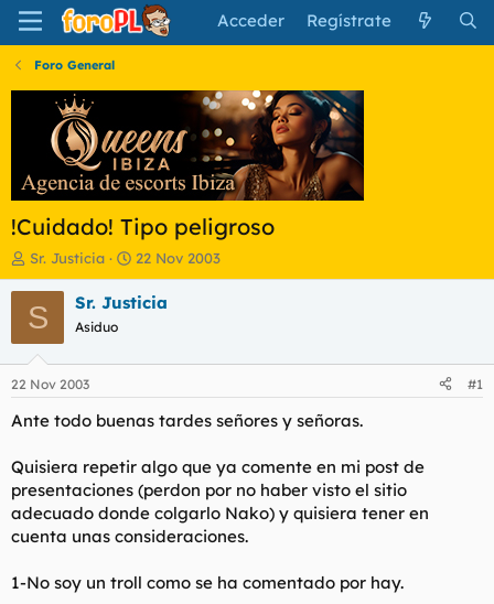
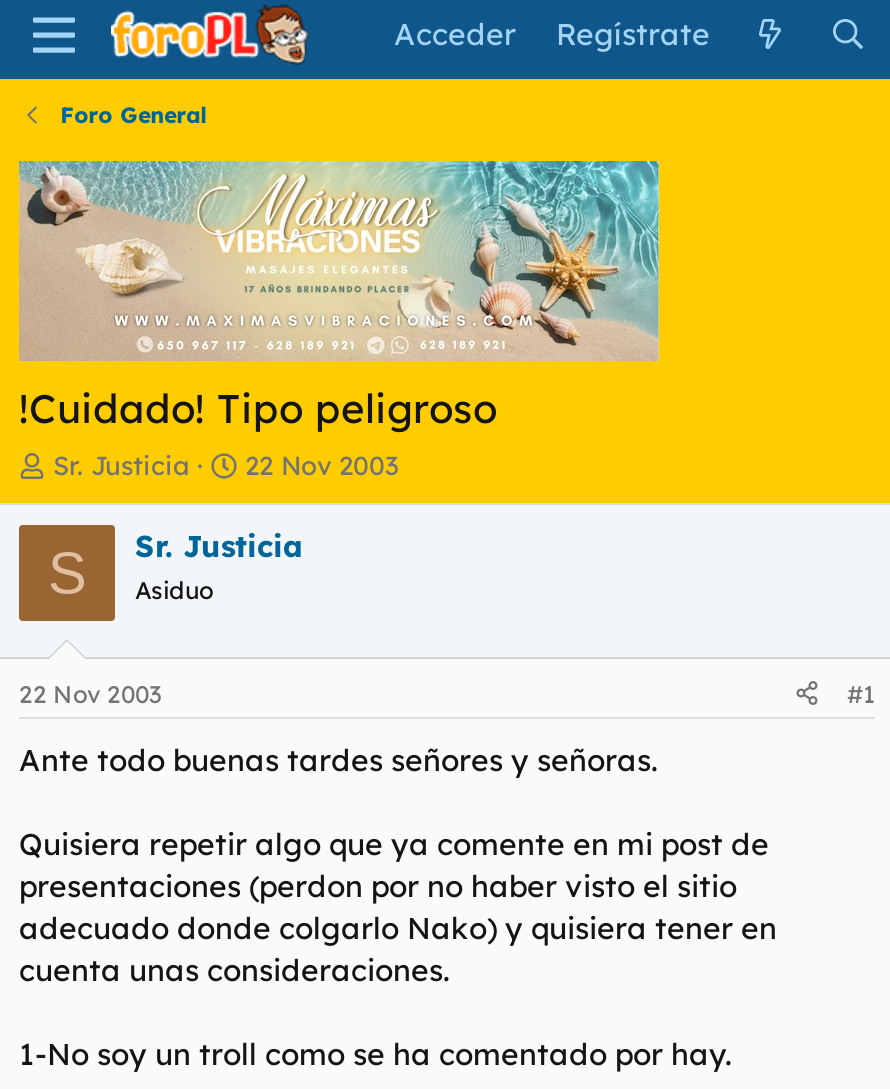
- [image]
+ [image]
